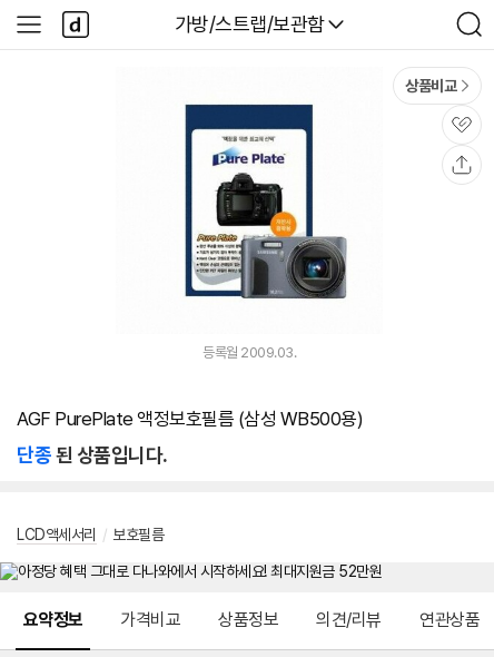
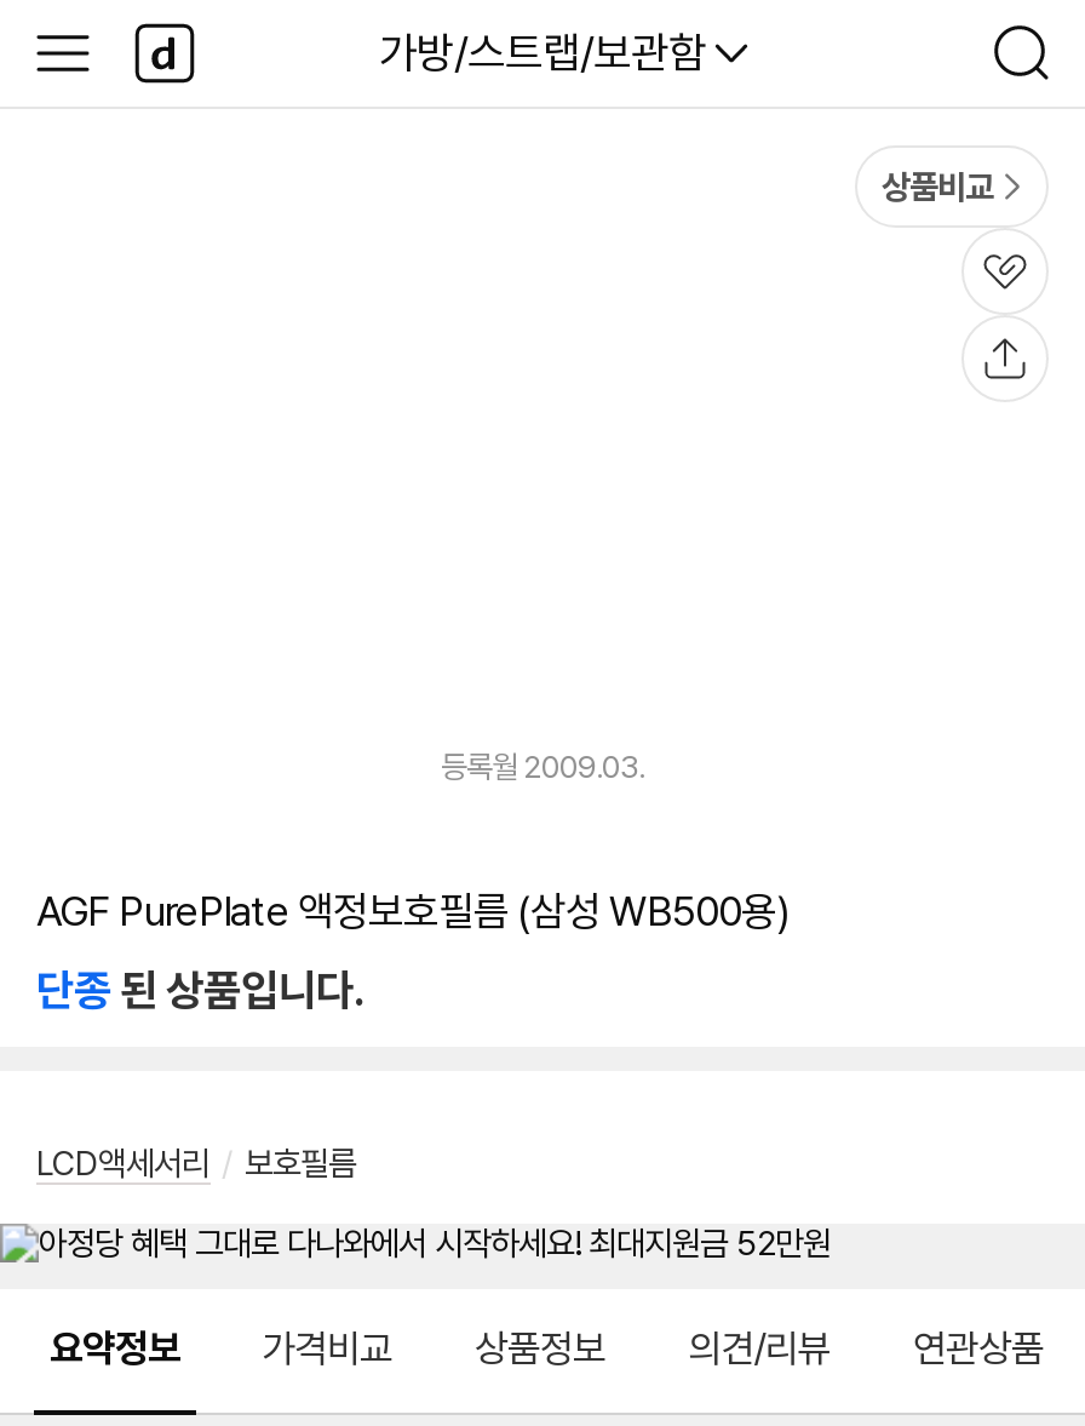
- [image]
